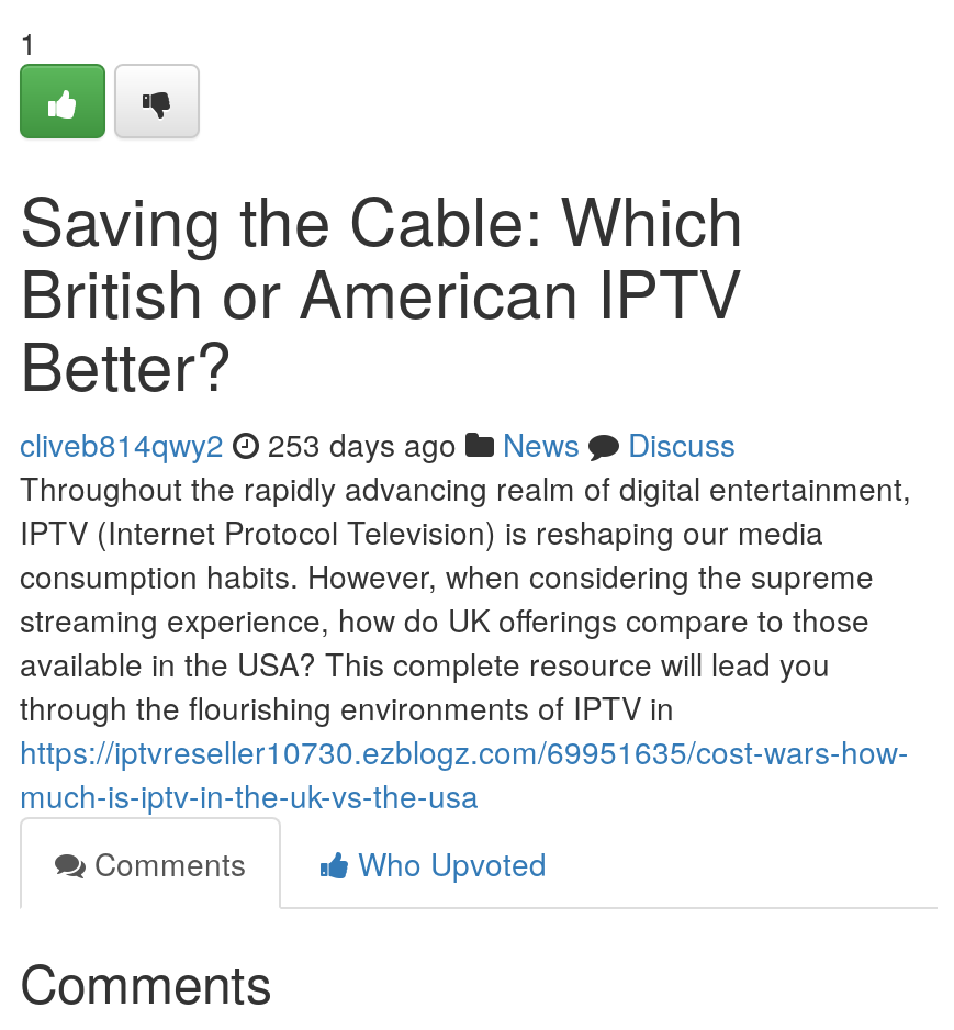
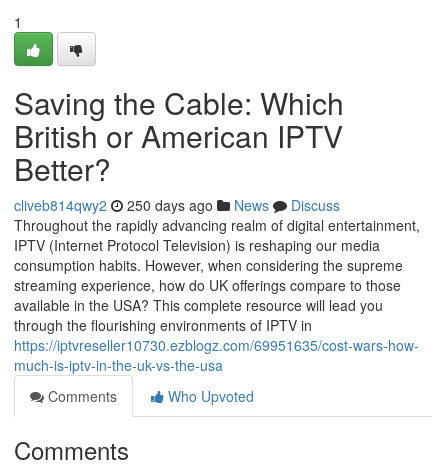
- cliveb814qwy2 253 days ago News Discuss
+ cliveb814qwy2 250 days ago News Discuss
